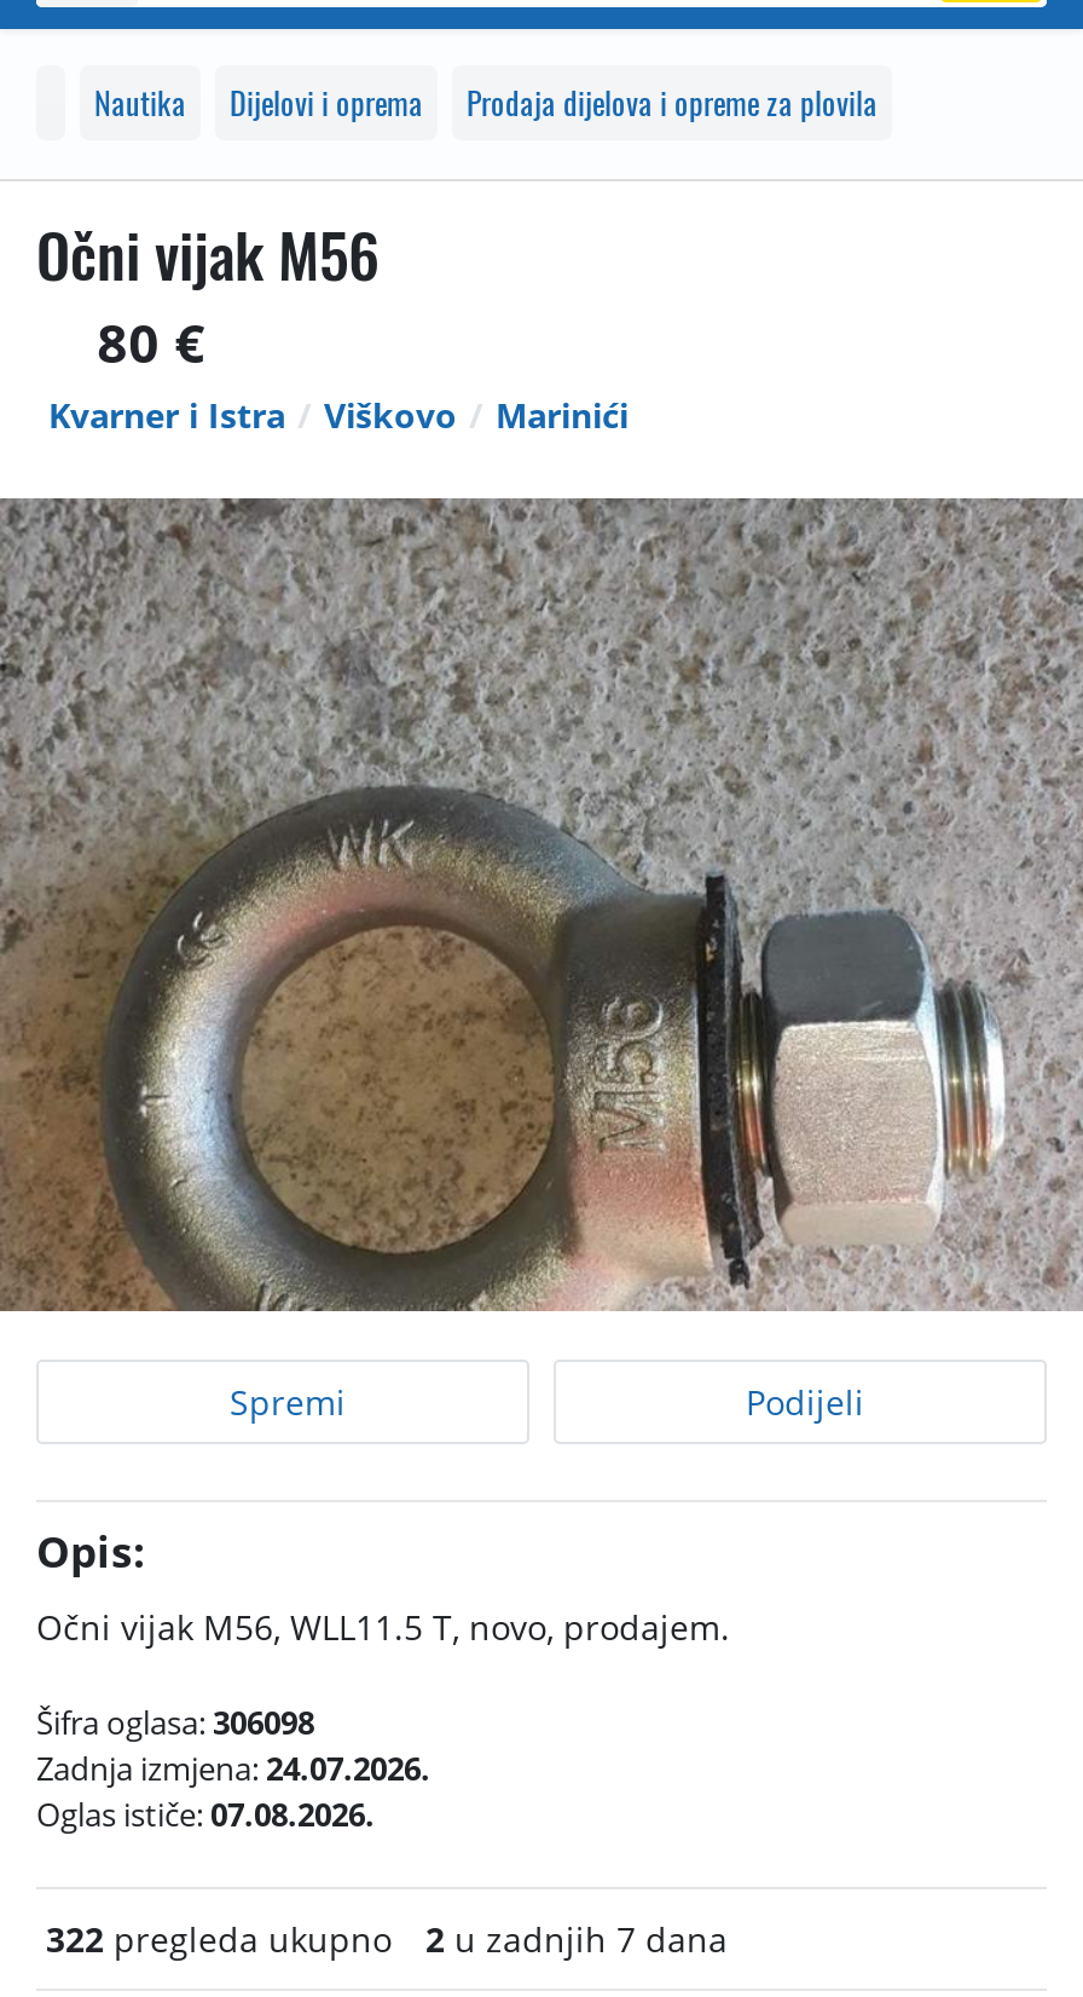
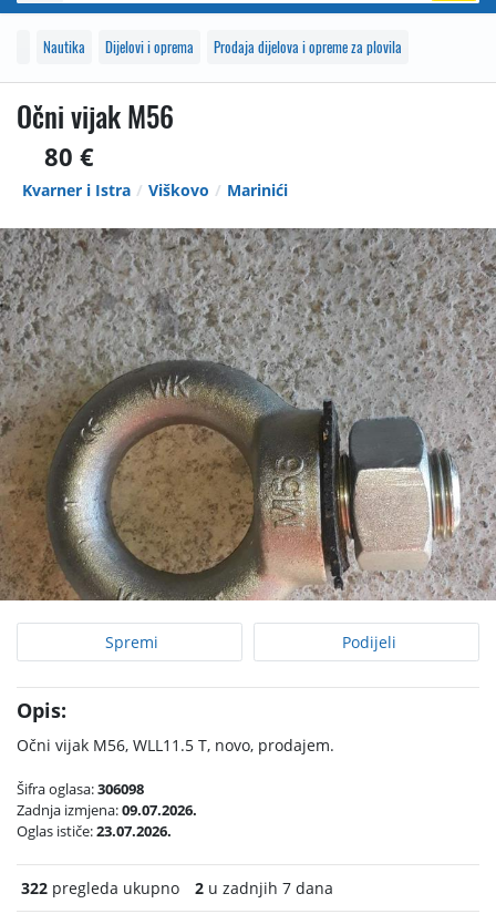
- Zadnja izmjena: 24.07.2026.
+ Zadnja izmjena: 09.07.2026.

- Oglas ističe: 07.08.2026.
+ Oglas ističe: 23.07.2026.
